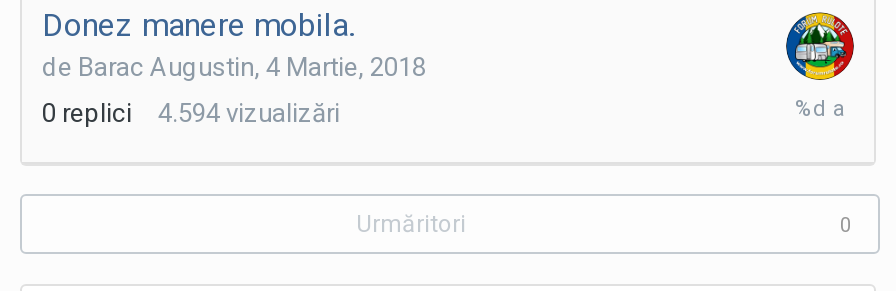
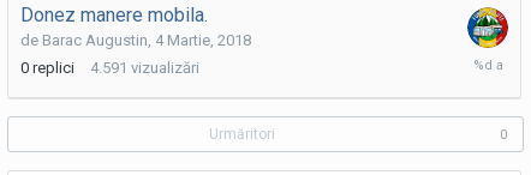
- 0 replici 4.594 vizualizări
+ 0 replici 4.591 vizualizări
